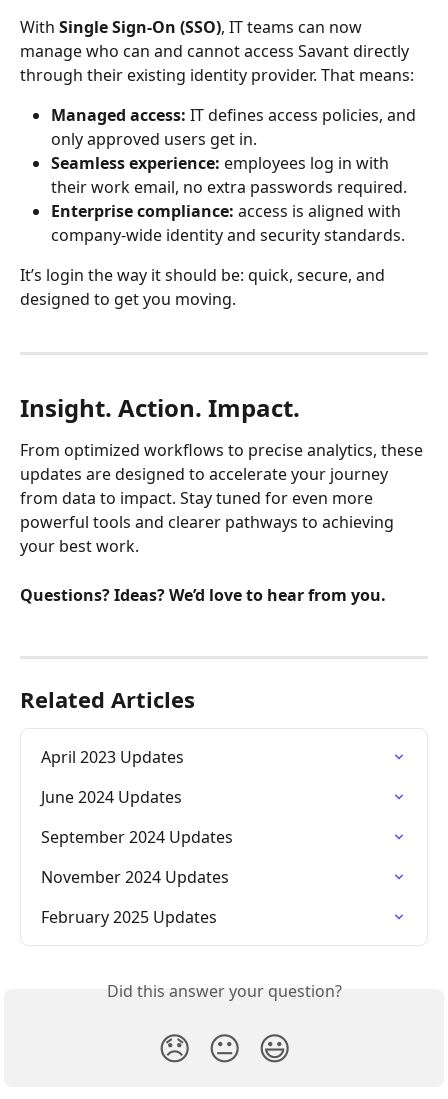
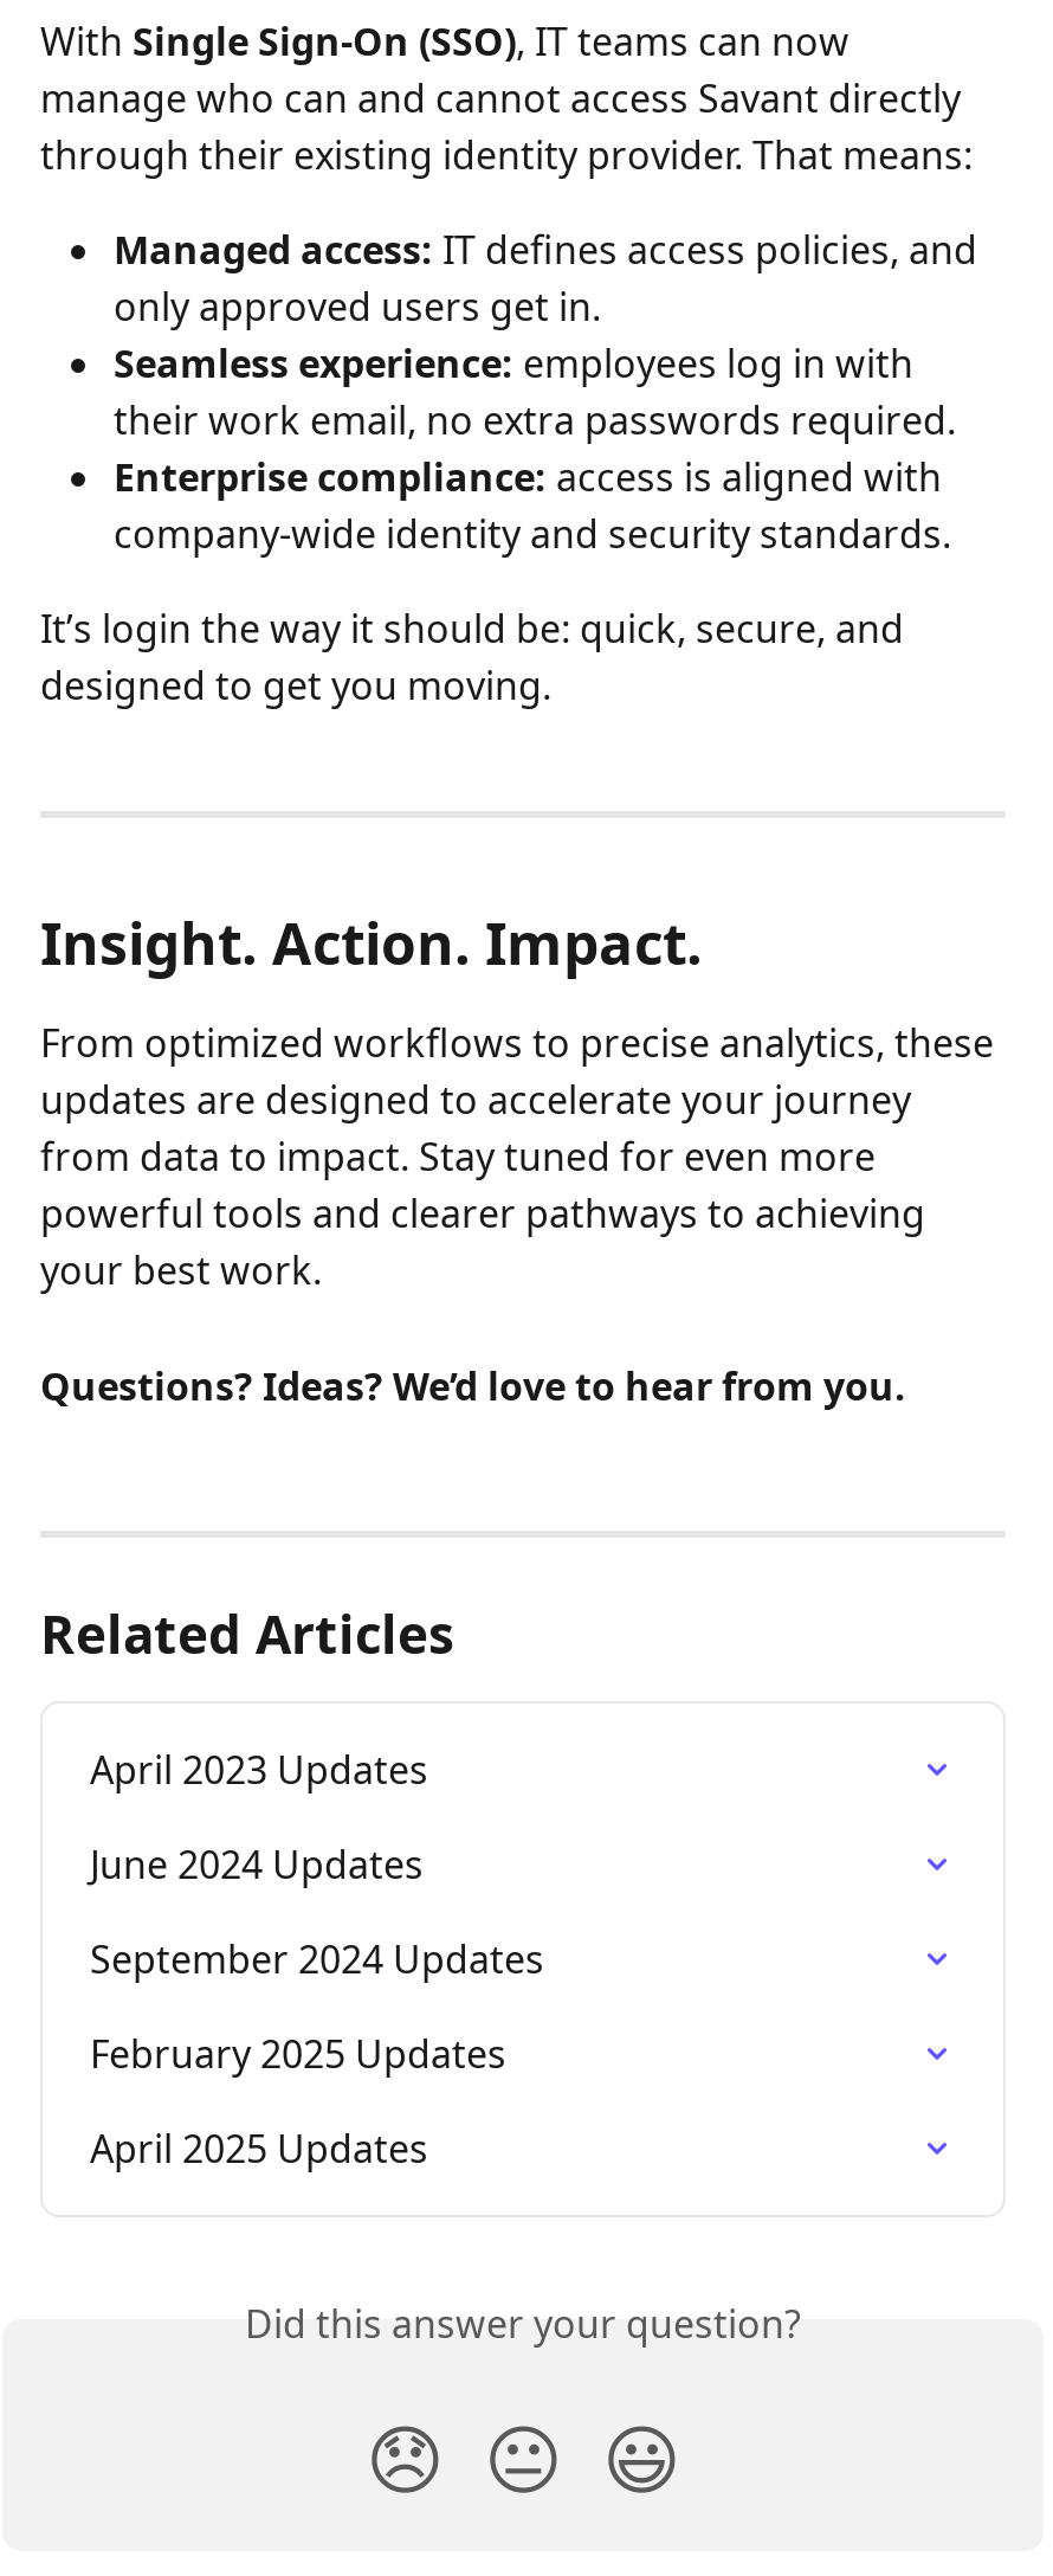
- November 2024 Updates

moved up: February 2025 Updates

+ April 2025 Updates
